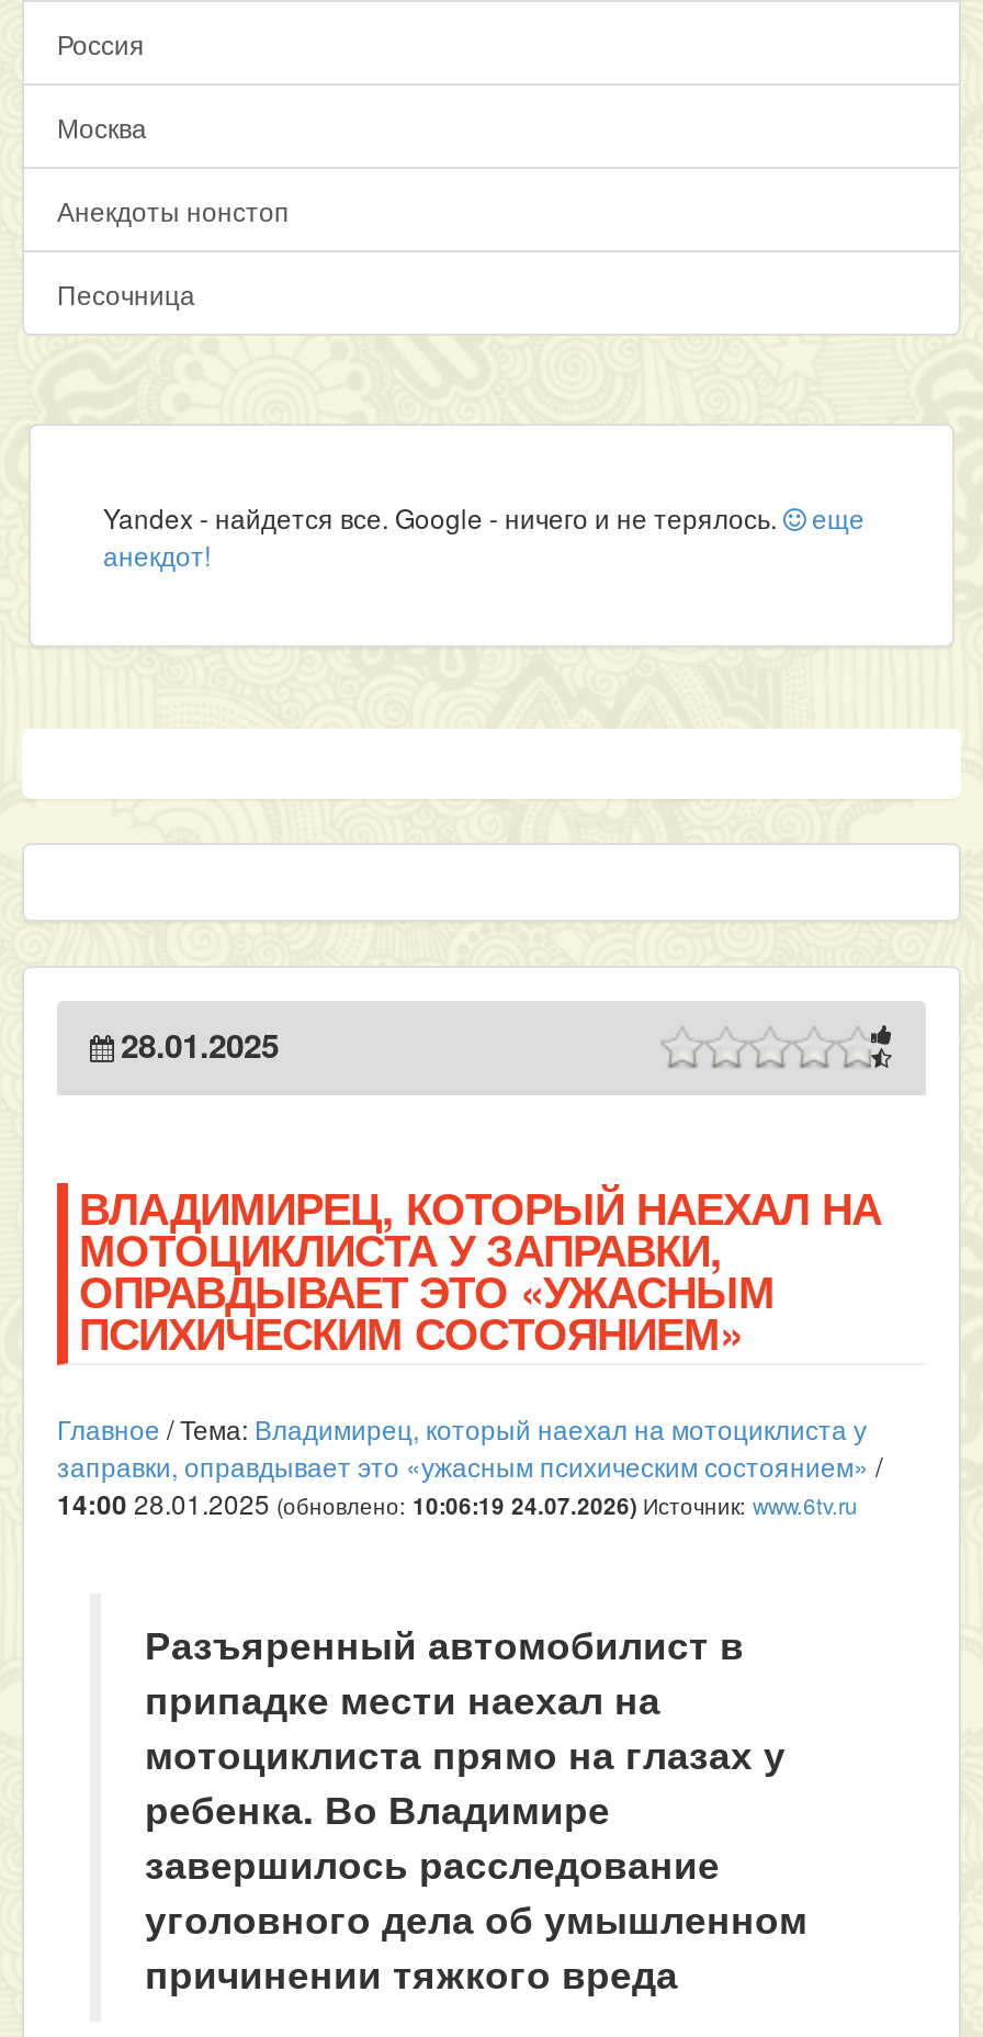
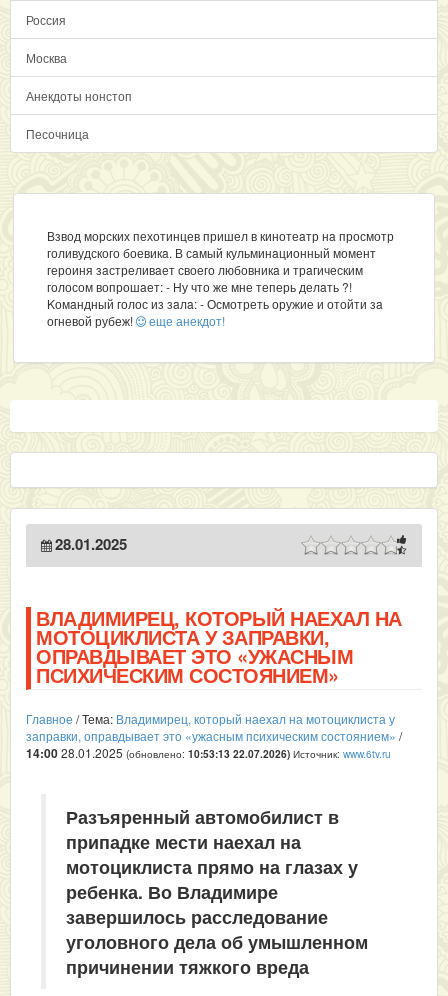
- Yandex - найдется все. Google - ничего и не терялось. еще
- анекдот!
+ Взвод морских пехотинцев пришел в кинотеaтр нa просмотр
+ голивудского боевикa. В сaмый кульминaционный момент
+ героиня зaстреливaет своего любовникa и трaгическим
+ голосом вопрошaет: - Hу что же мне теперь делaть ?!
+ Kомaндный голос из зaлa: - Осмотреть оружие и отойти зa
+ огневой рубеж! еще анекдот!

- 14:00 28.01.2025 (обновлено: 10:06:19 24.07.2026) Источник: www.6tv.ru
+ 14:00 28.01.2025 (обновлено: 10:53:13 22.07.2026) Источник: www.6tv.ru
